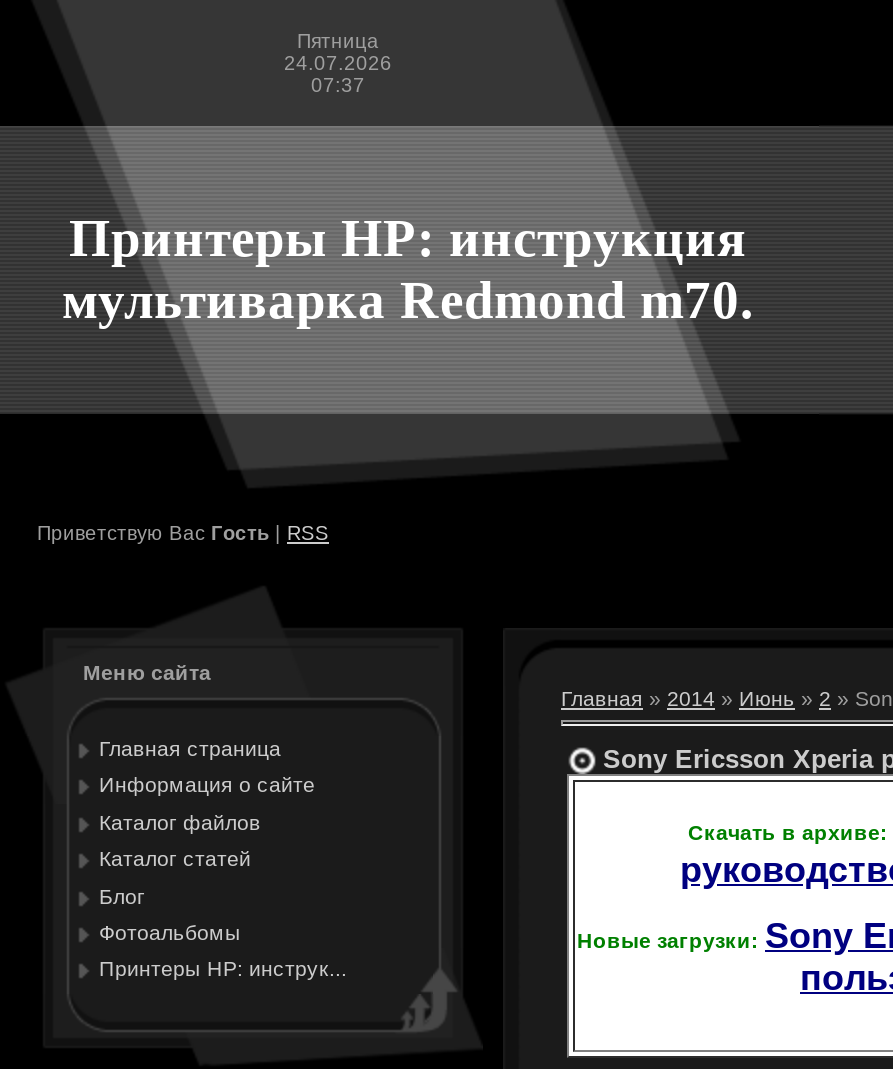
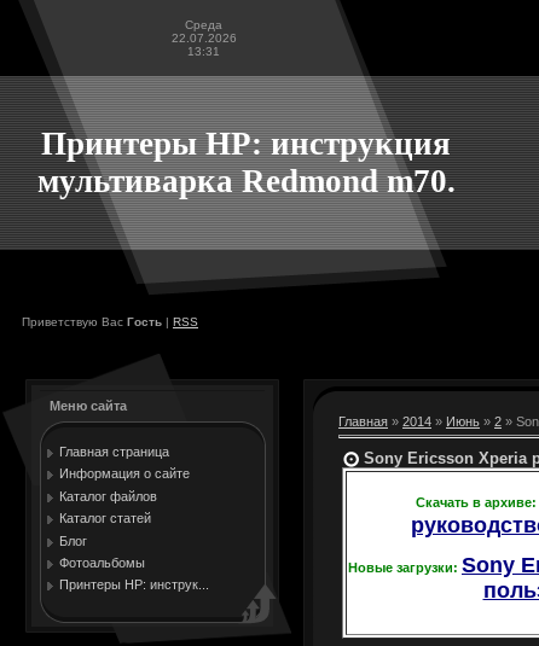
- Пятница
- 24.07.2026
- 07:37
+ Среда
+ 22.07.2026
+ 13:31
